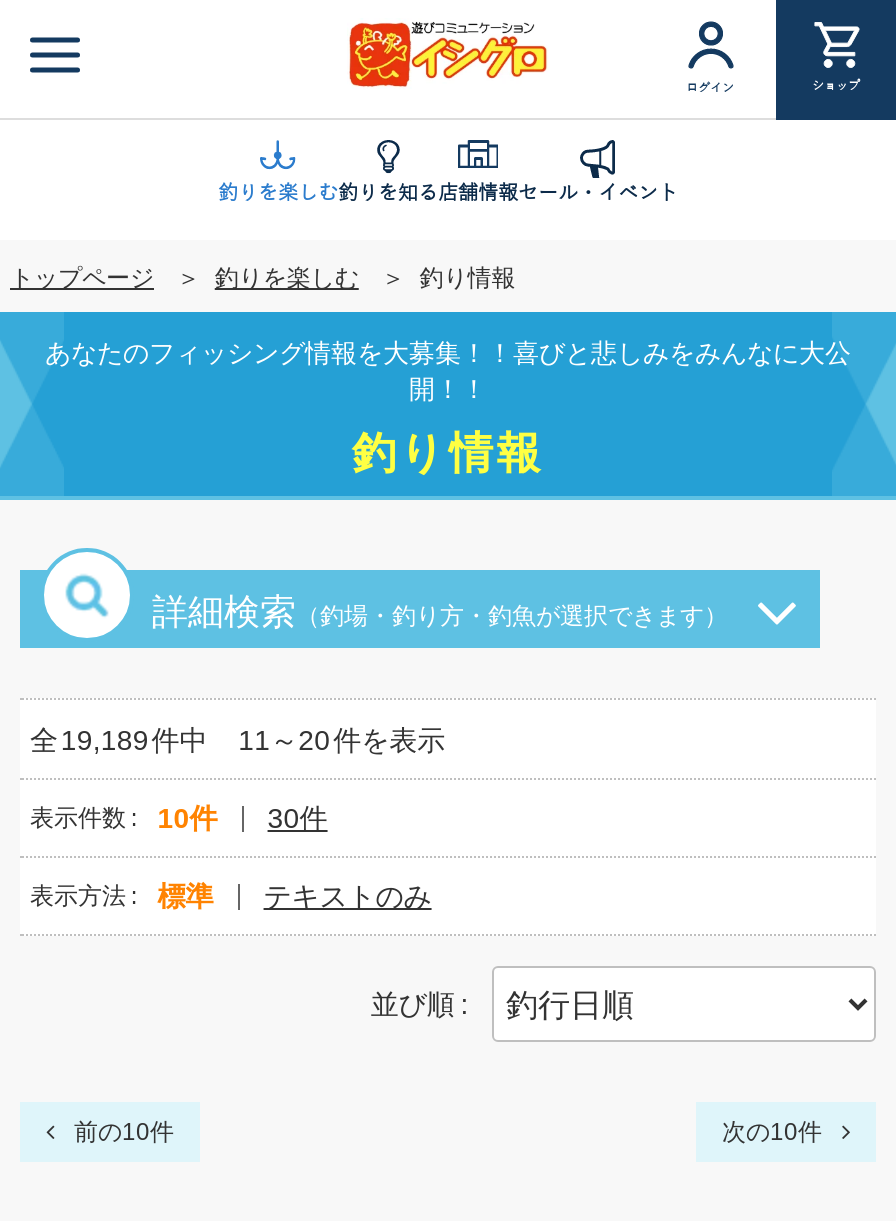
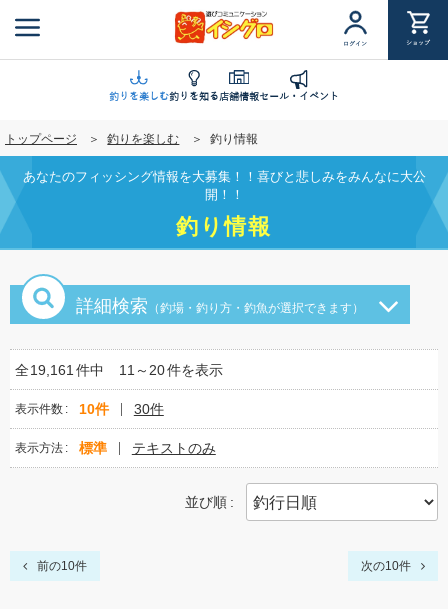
- 全 19,189 件中 11～20 件を表示
+ 全 19,161 件中 11～20 件を表示
